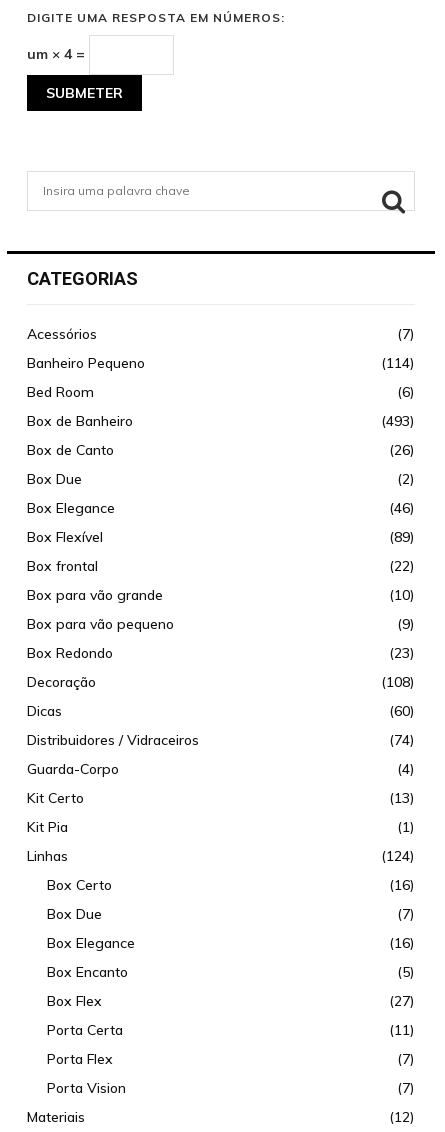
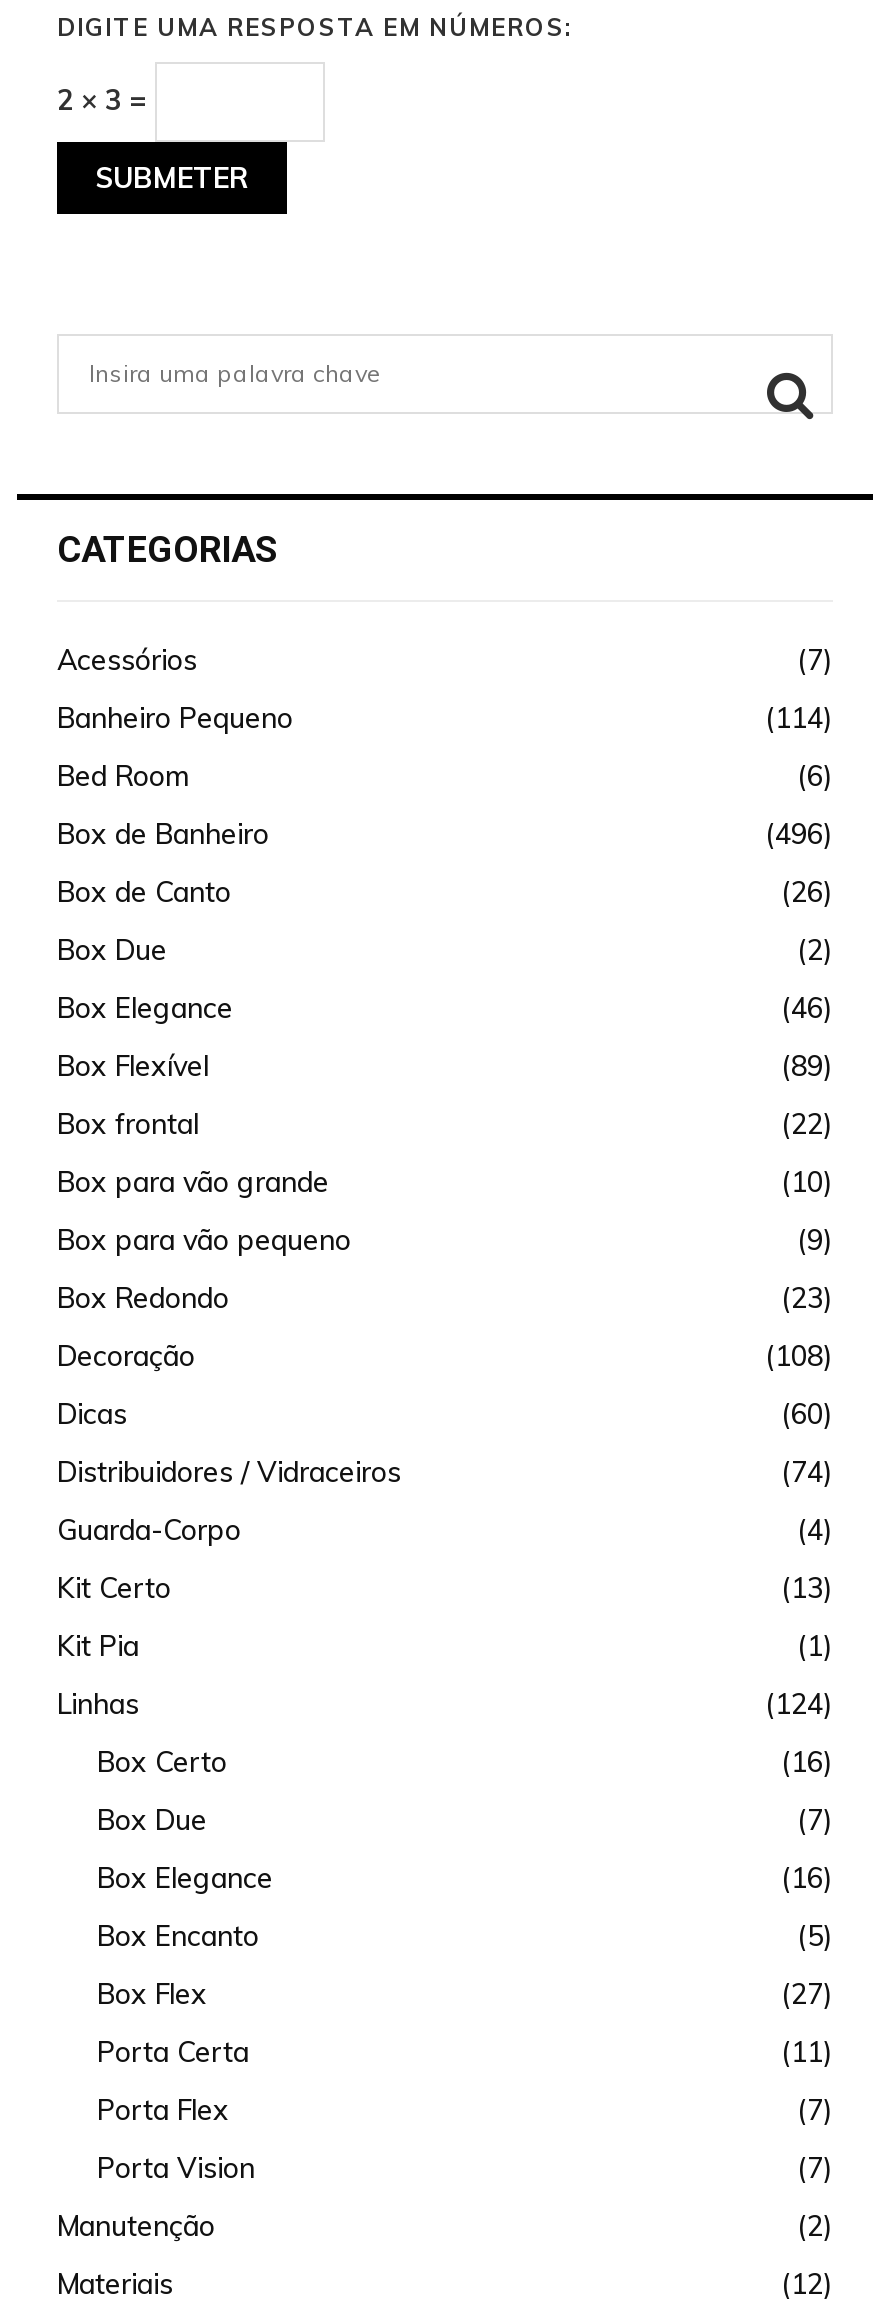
- um × 4 =
+ 2 × 3 =

- (493)
+ (496)

+ Manutenção
+ (2)
